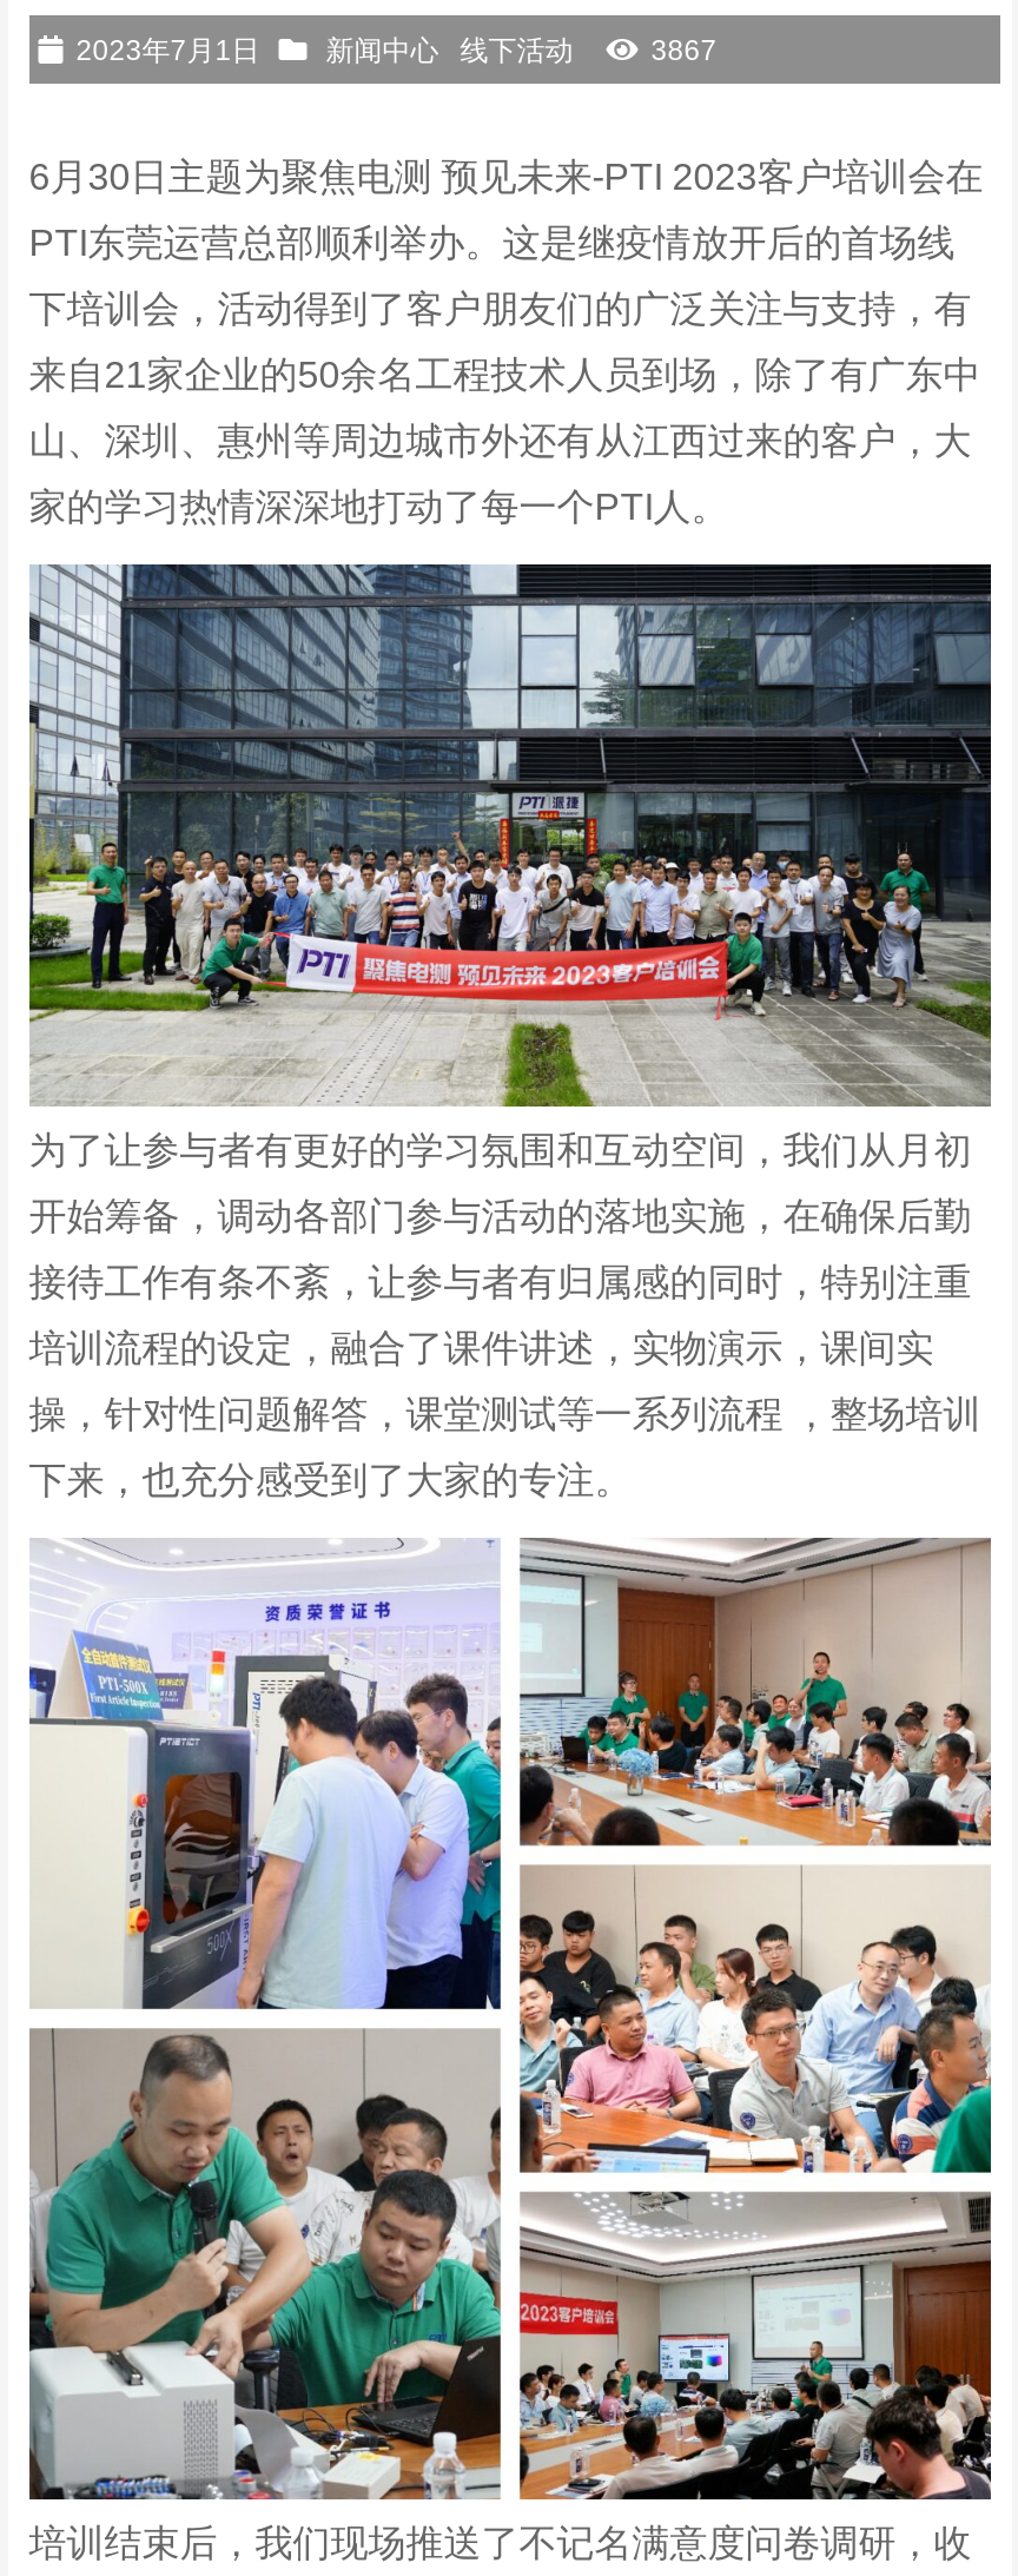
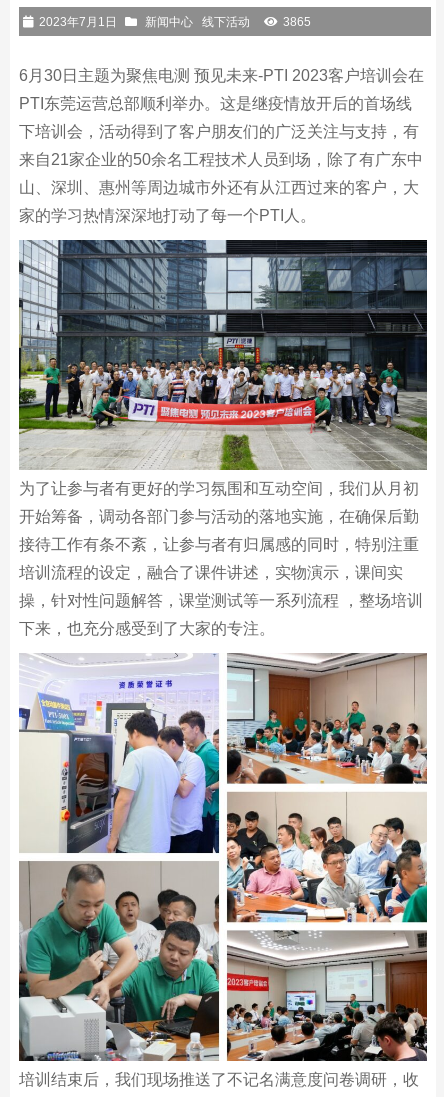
- 3867
+ 3865
